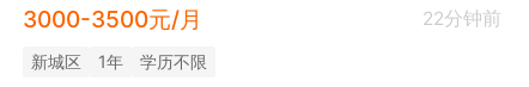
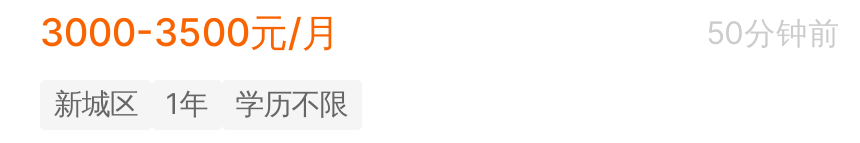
- 22分钟前
+ 50分钟前
